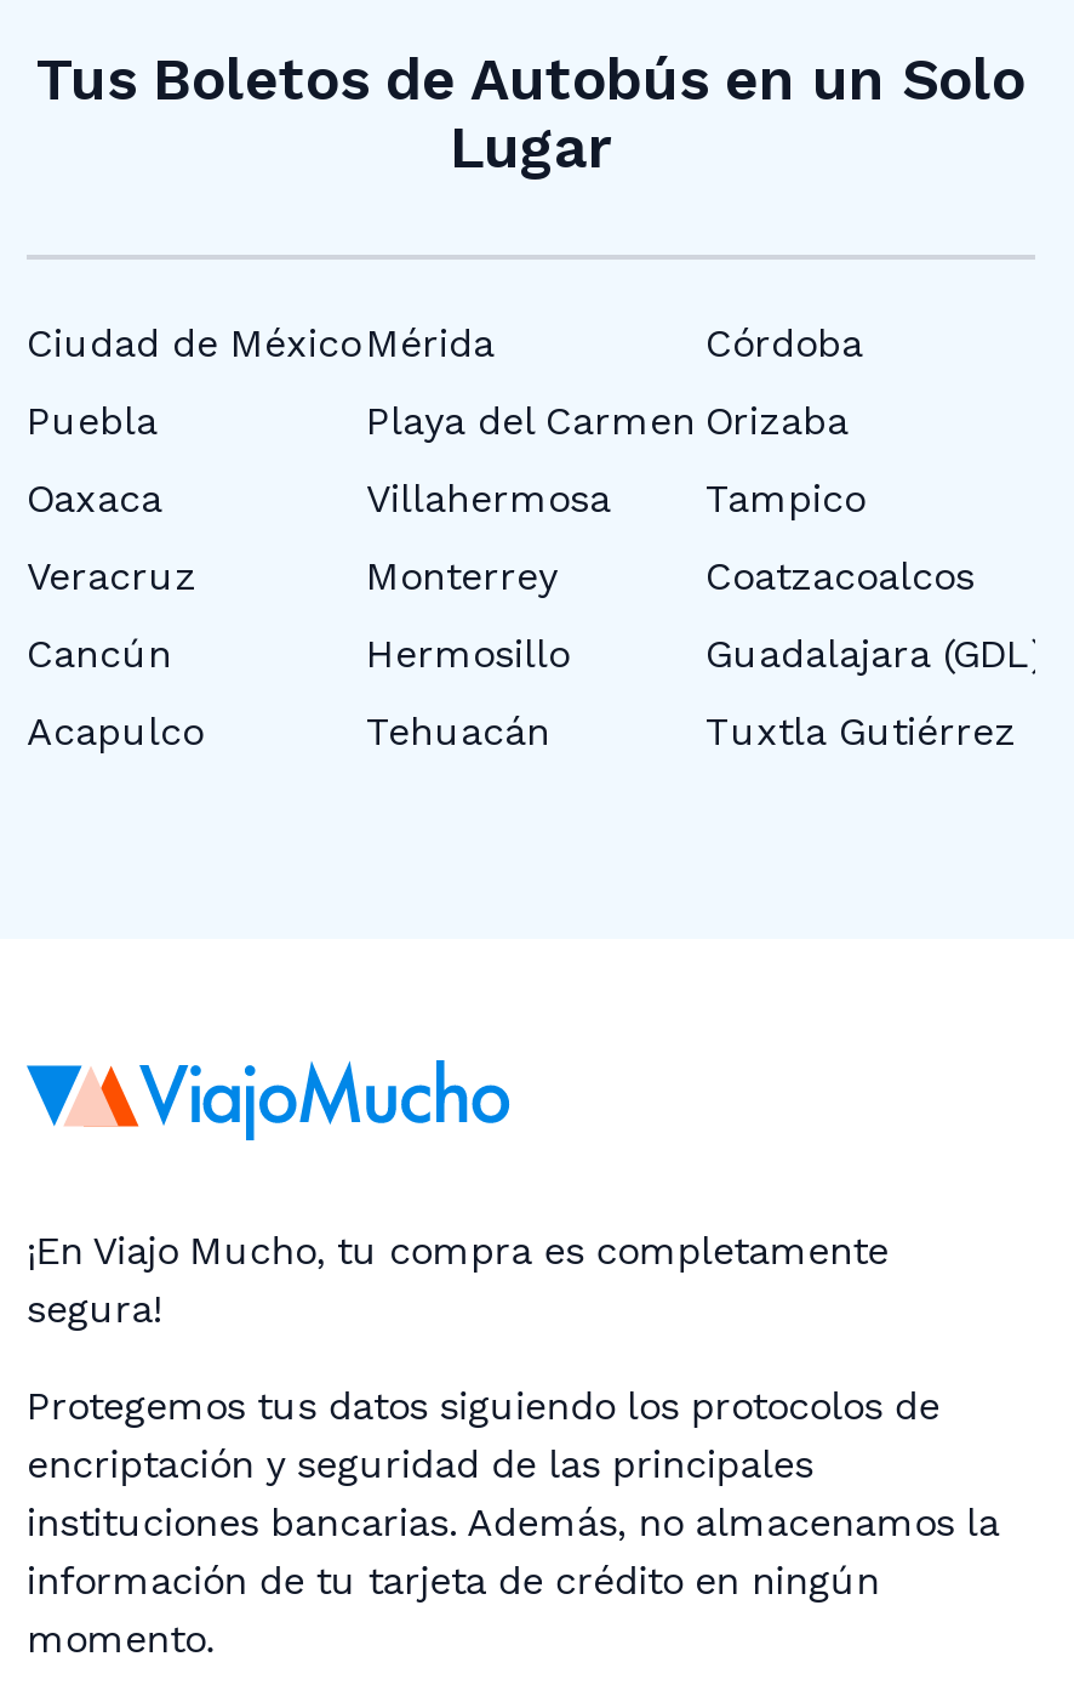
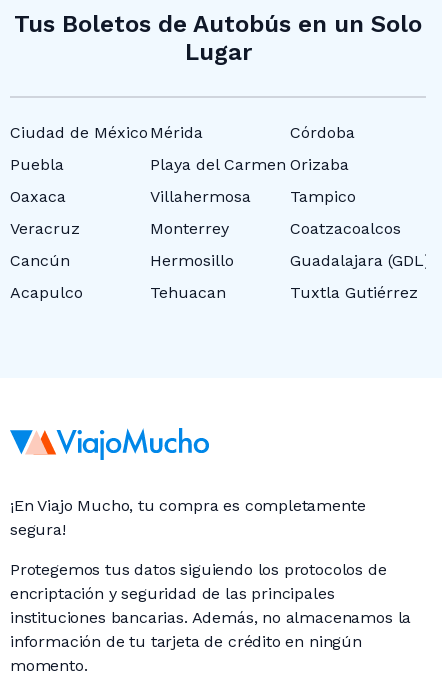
- Tehuacán
+ Tehuacan
